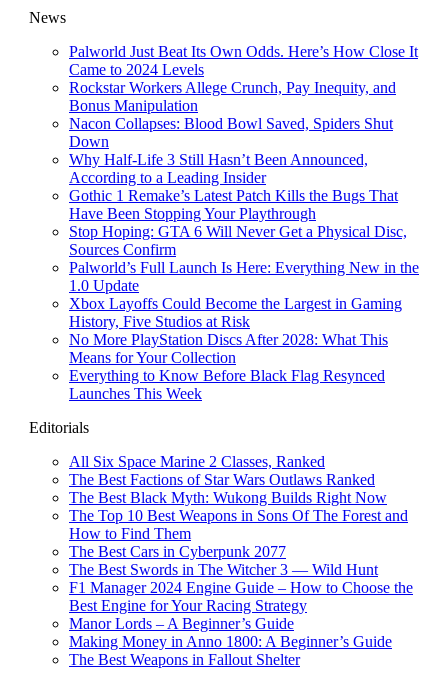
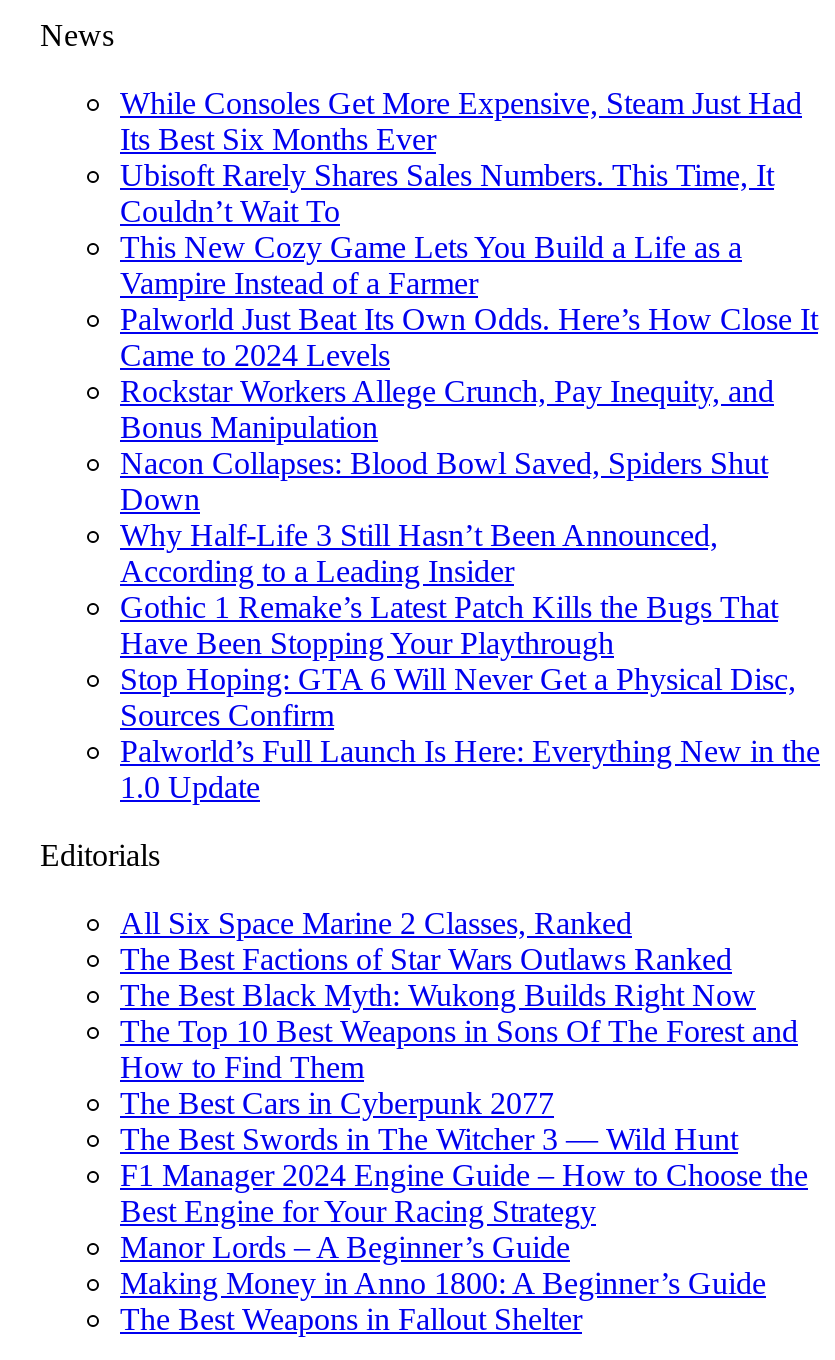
+ While Consoles Get More Expensive, Steam Just Had
+ Its Best Six Months Ever
+ Ubisoft Rarely Shares Sales Numbers. This Time, It
+ Couldn’t Wait To
+ This New Cozy Game Lets You Build a Life as a
+ Vampire Instead of a Farmer

moved down: Palworld Just Beat Its Own Odds. Here’s How Close It | Came to 2024 Levels | Rockstar Workers Allege Crunch, Pay Inequity, and | ... | Palworld’s Full Launch Is Here: Everything New in the | 1.0 Update

- Xbox Layoffs Could Become the Largest in Gaming
- History, Five Studios at Risk
- No More PlayStation Discs After 2028: What This
- Means for Your Collection
- Everything to Know Before Black Flag Resynced
- Launches This Week
